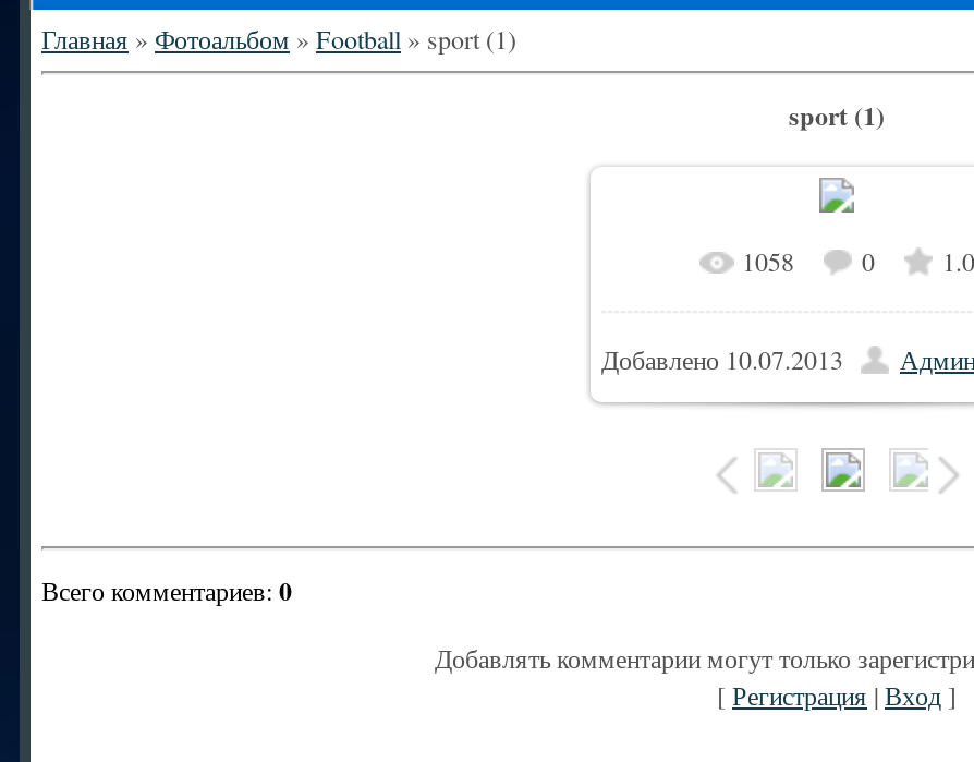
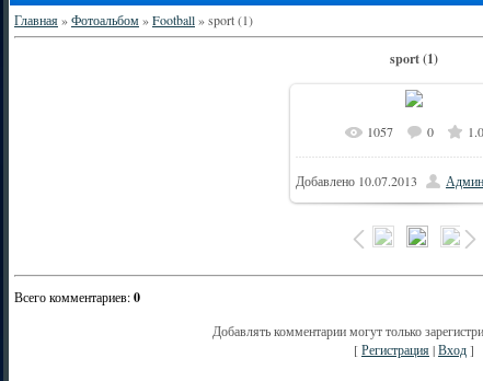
- 1058 0 1.0
+ 1057 0 1.0
